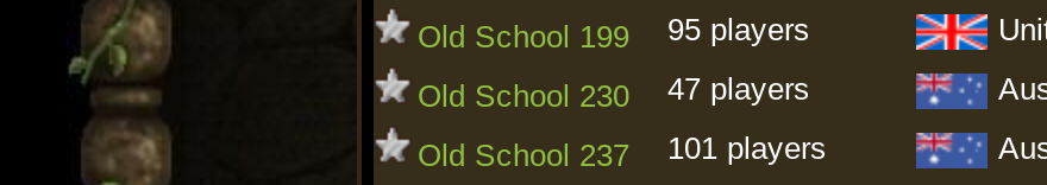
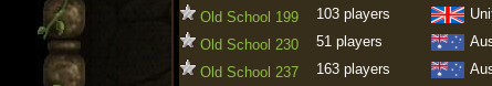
- Old School 199 95 players
+ Old School 199 103 players

- Old School 230 47 players
+ Old School 230 51 players

- Old School 237 101 players
+ Old School 237 163 players
